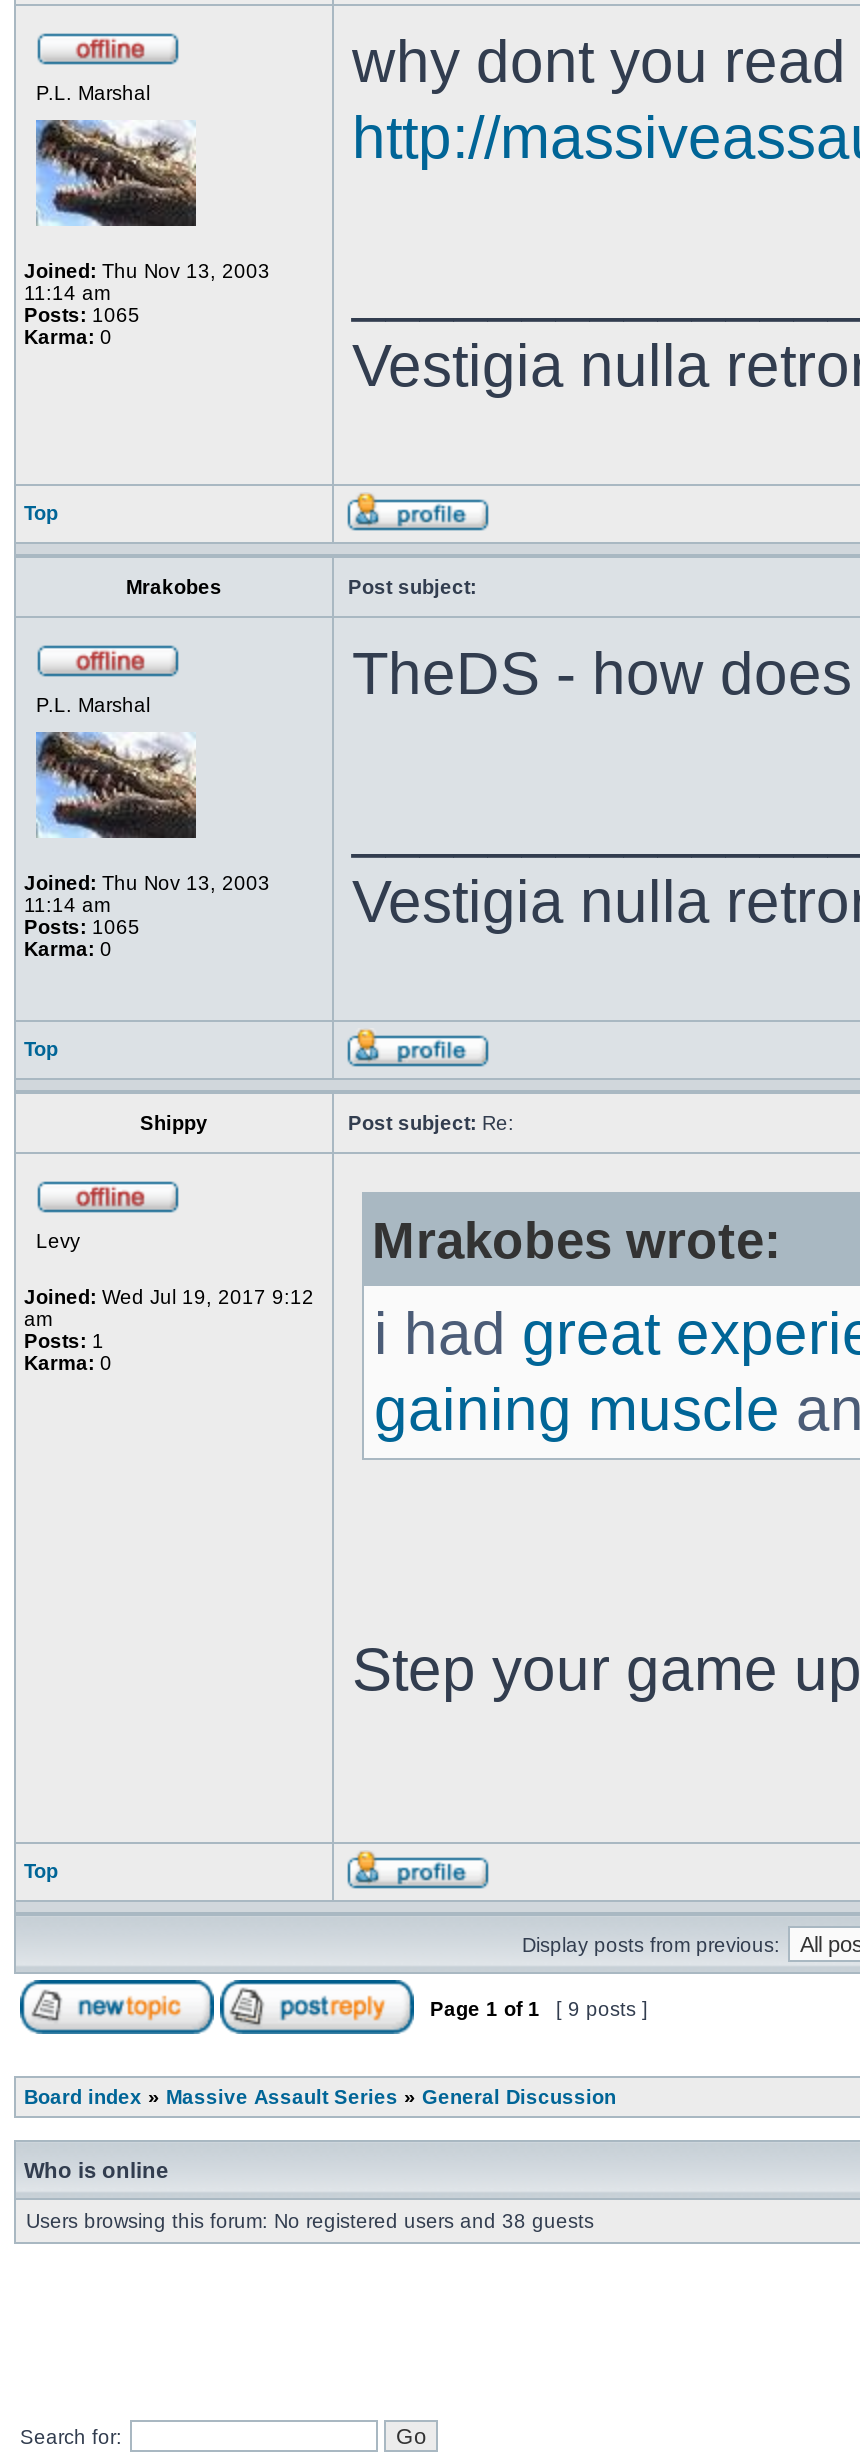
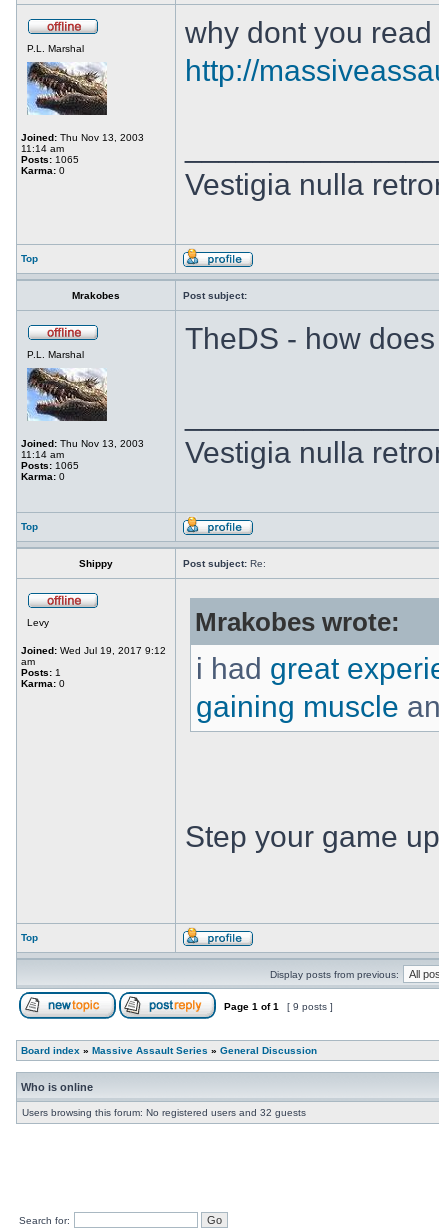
- Users browsing this forum: No registered users and 38 guests
+ Users browsing this forum: No registered users and 32 guests
